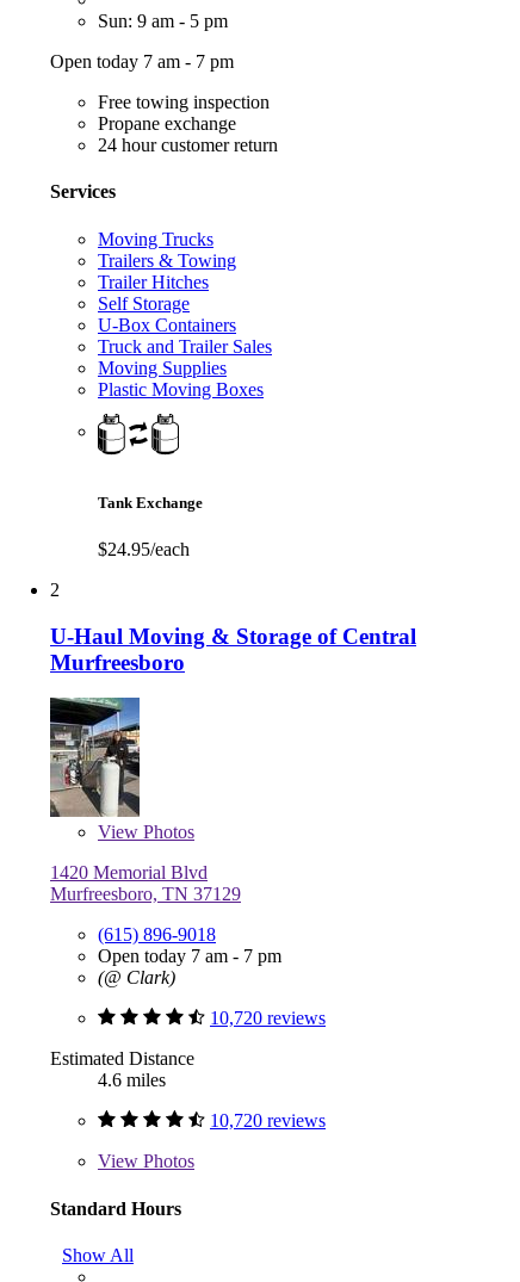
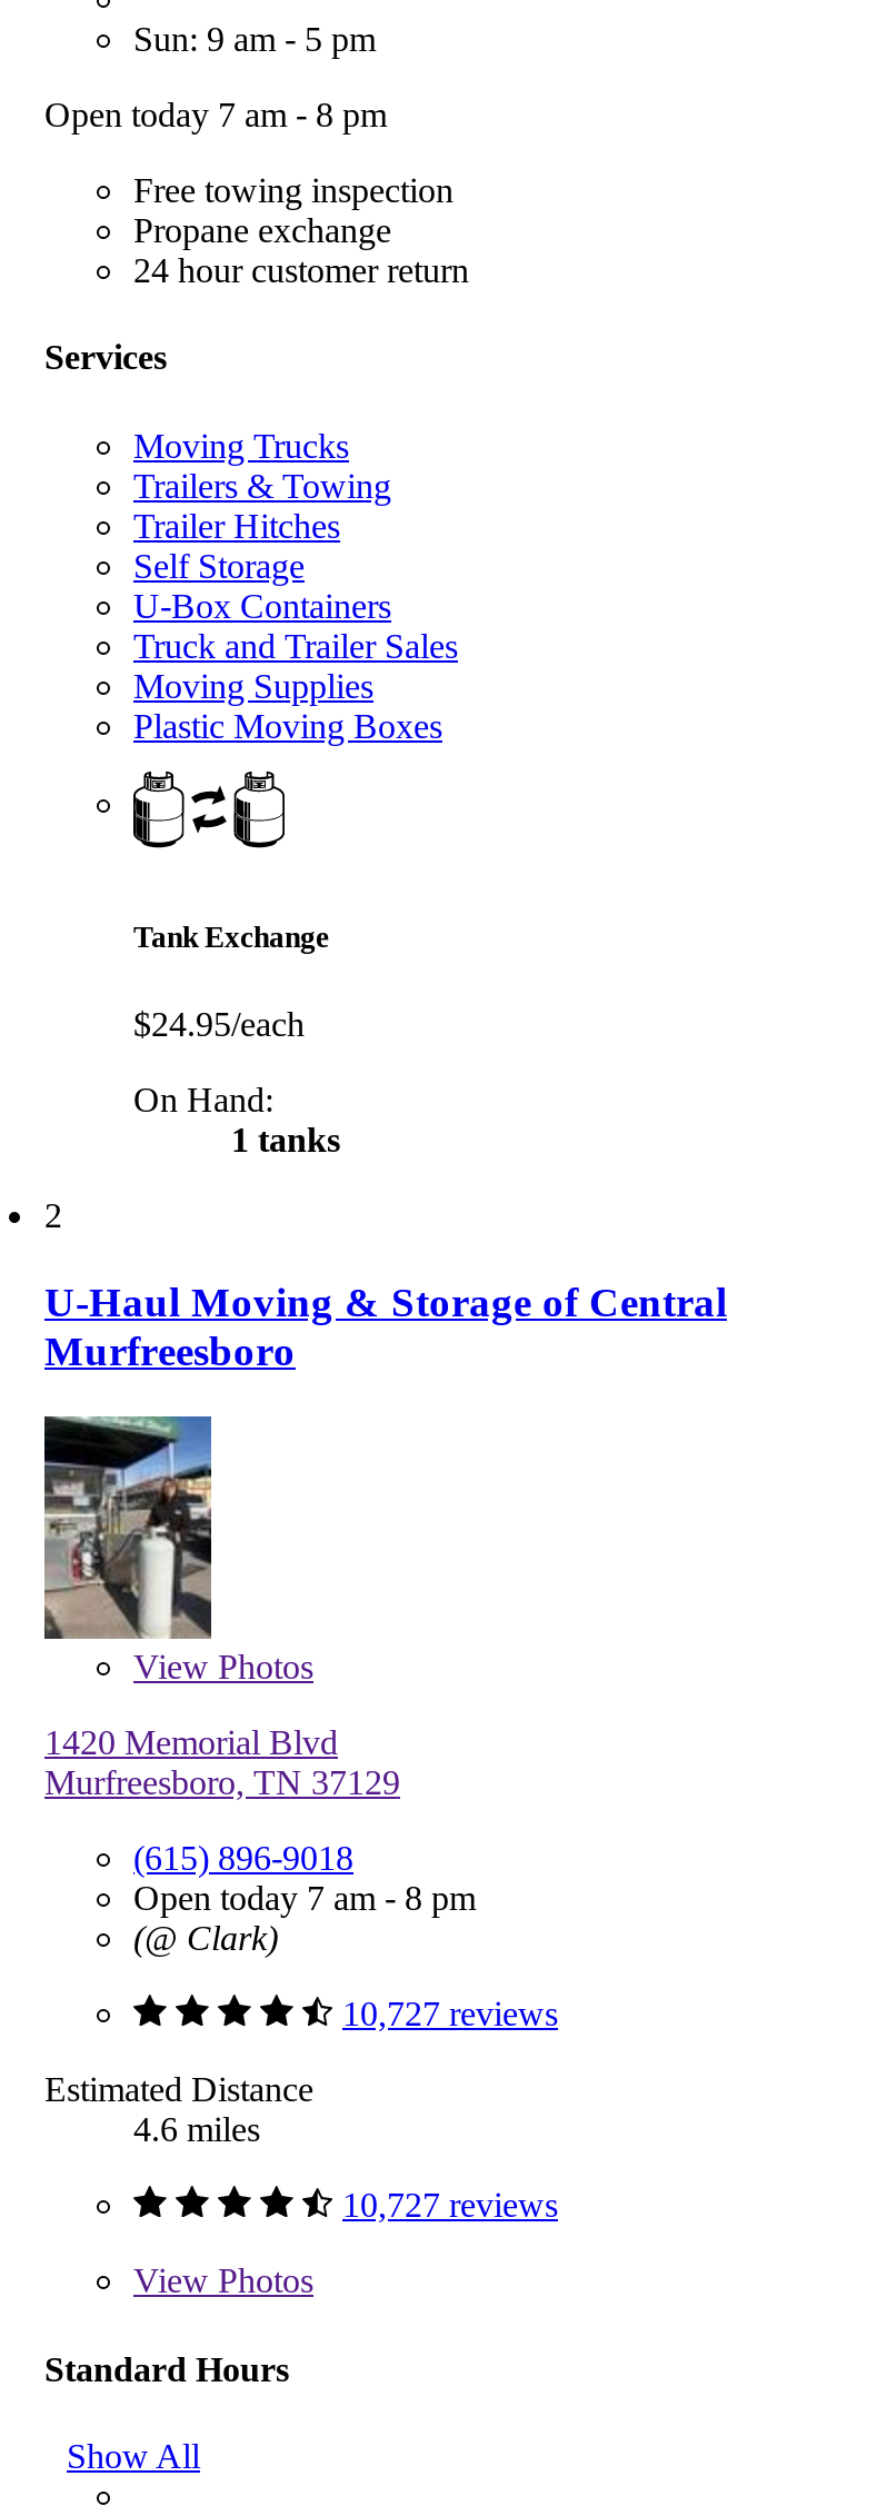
- Open today 7 am - 7 pm
+ Open today 7 am - 8 pm

+ On Hand:
+ 1 tanks

- Open today 7 am - 7 pm
+ Open today 7 am - 8 pm

- 10,720 reviews
+ 10,727 reviews

- 10,720 reviews
+ 10,727 reviews
